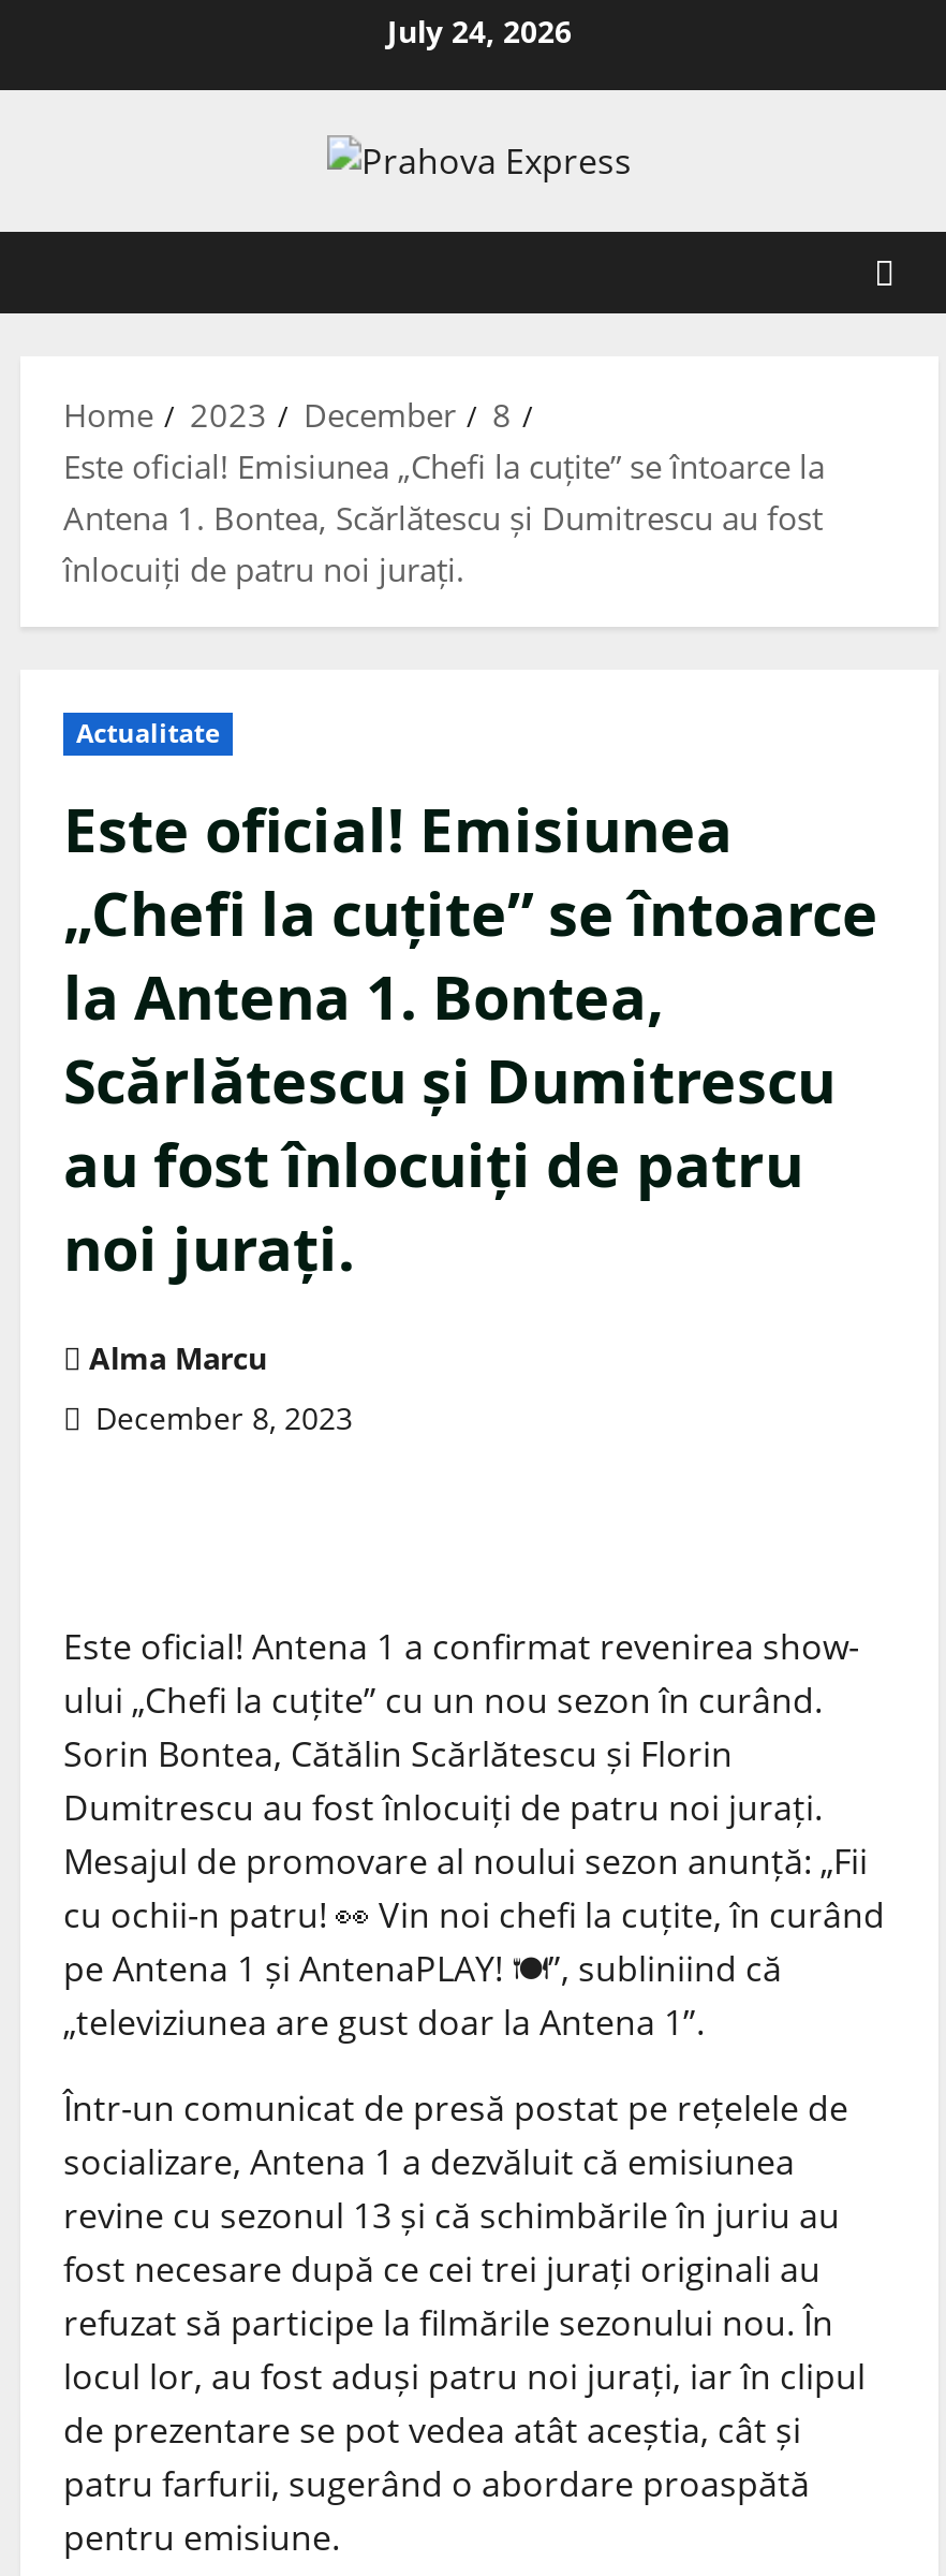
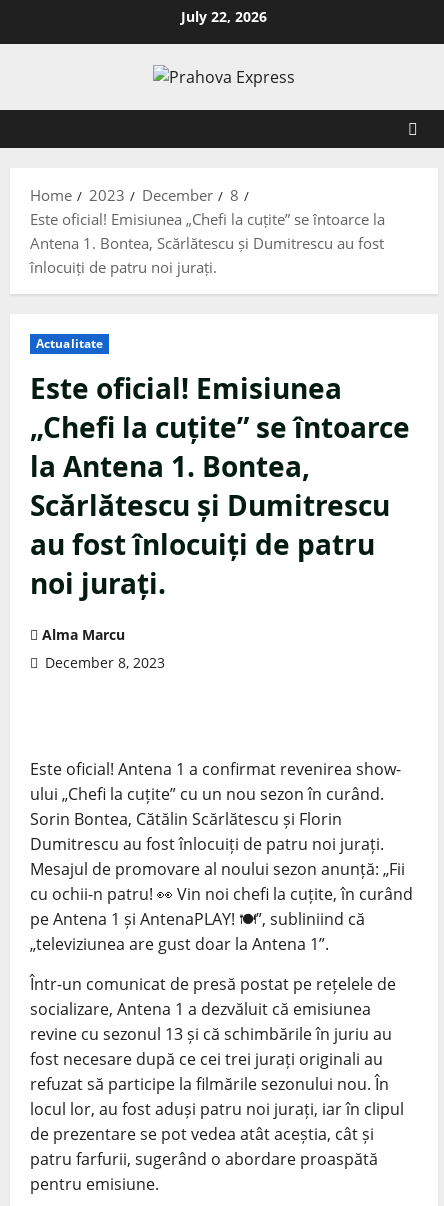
- July 24, 2026
+ July 22, 2026
